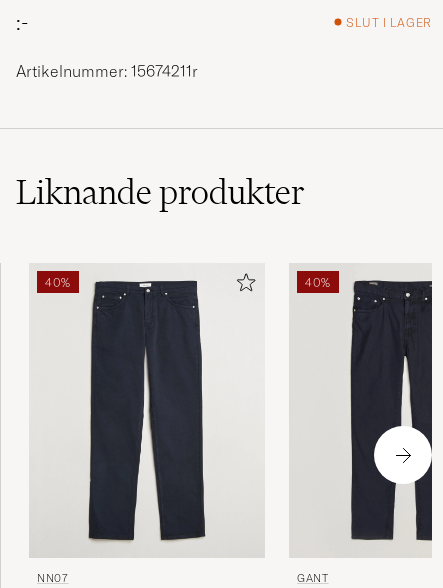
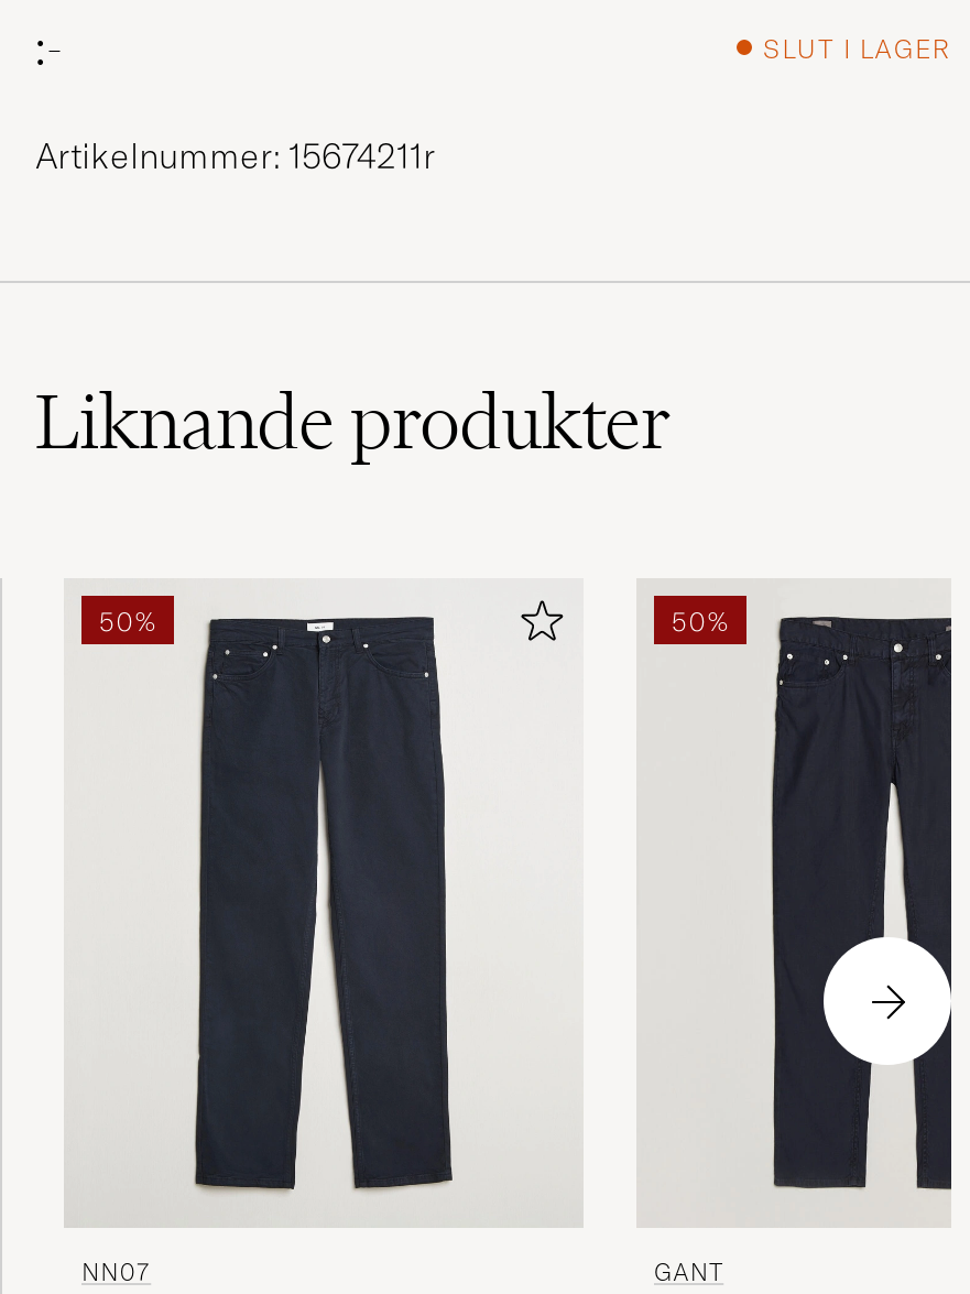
- 40%
+ 50%

- 40%
+ 50%
